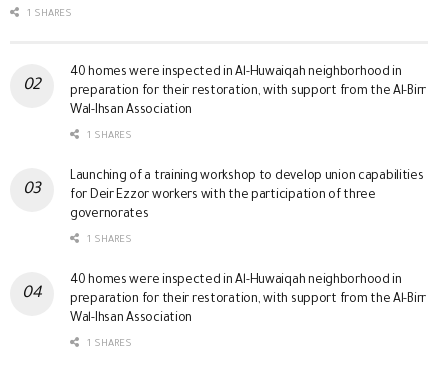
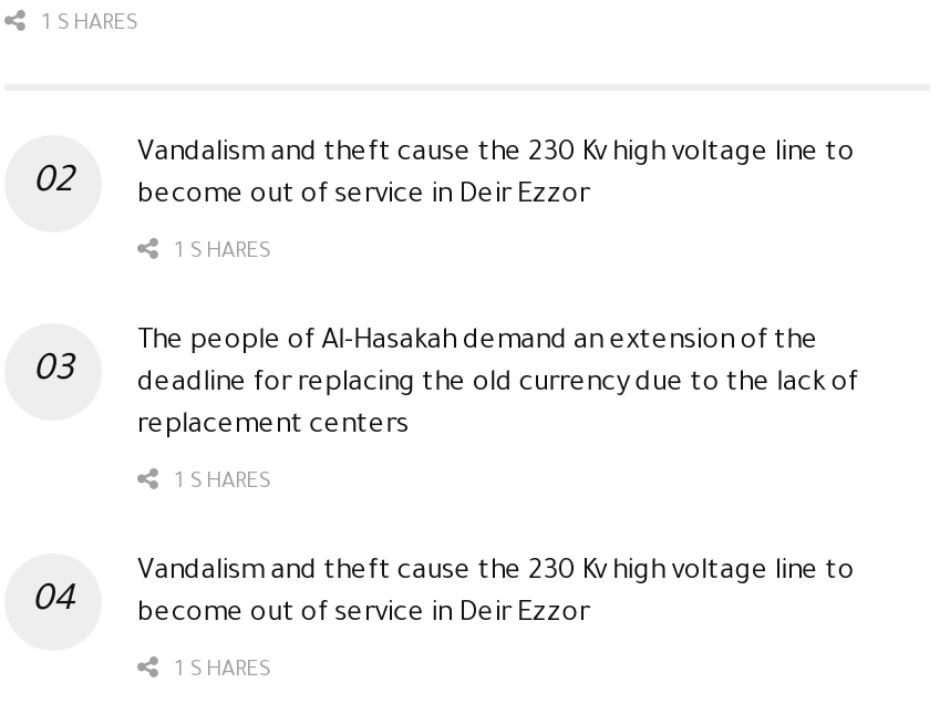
- 40 homes were inspected in Al-Huwaiqah neighborhood in
- preparation for their restoration, with support from the Al-Birr
- Wal-Ihsan Association
+ Vandalism and theft cause the 230 Kv high voltage line to
+ become out of service in Deir Ezzor

- Launching of a training workshop to develop union capabilities
- for Deir Ezzor workers with the participation of three
- governorates
+ The people of Al-Hasakah demand an extension of the
+ deadline for replacing the old currency due to the lack of
+ replacement centers

- 40 homes were inspected in Al-Huwaiqah neighborhood in
- preparation for their restoration, with support from the Al-Birr
- Wal-Ihsan Association
+ Vandalism and theft cause the 230 Kv high voltage line to
+ become out of service in Deir Ezzor
